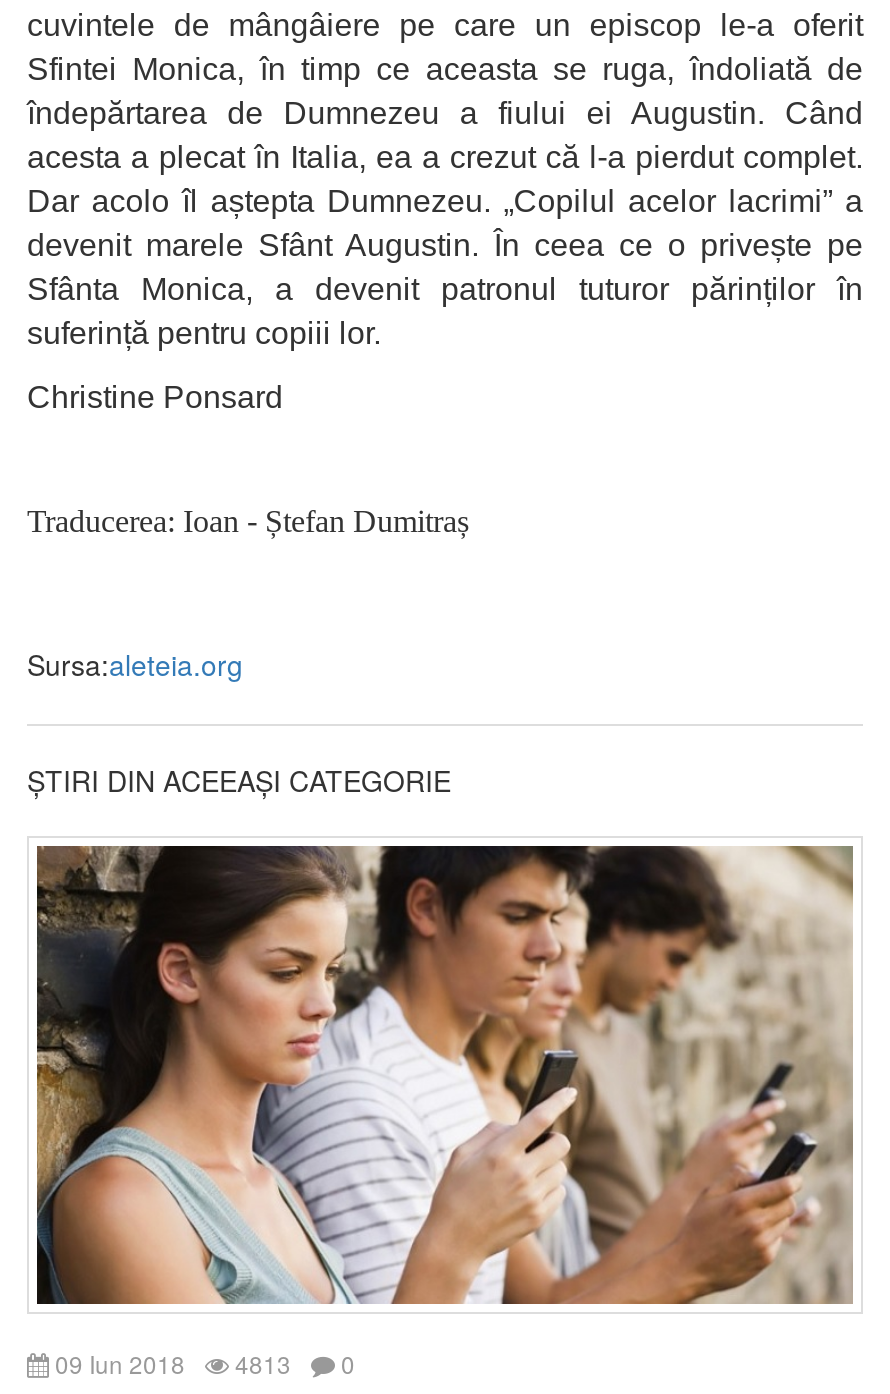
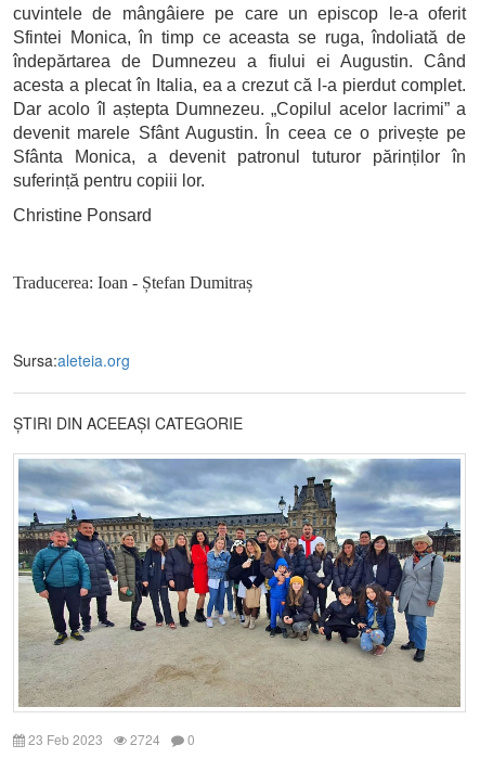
- [image]
- 09 Iun 2018
- 4813
+ [image]
+ 23 Feb 2023
+ 2724
